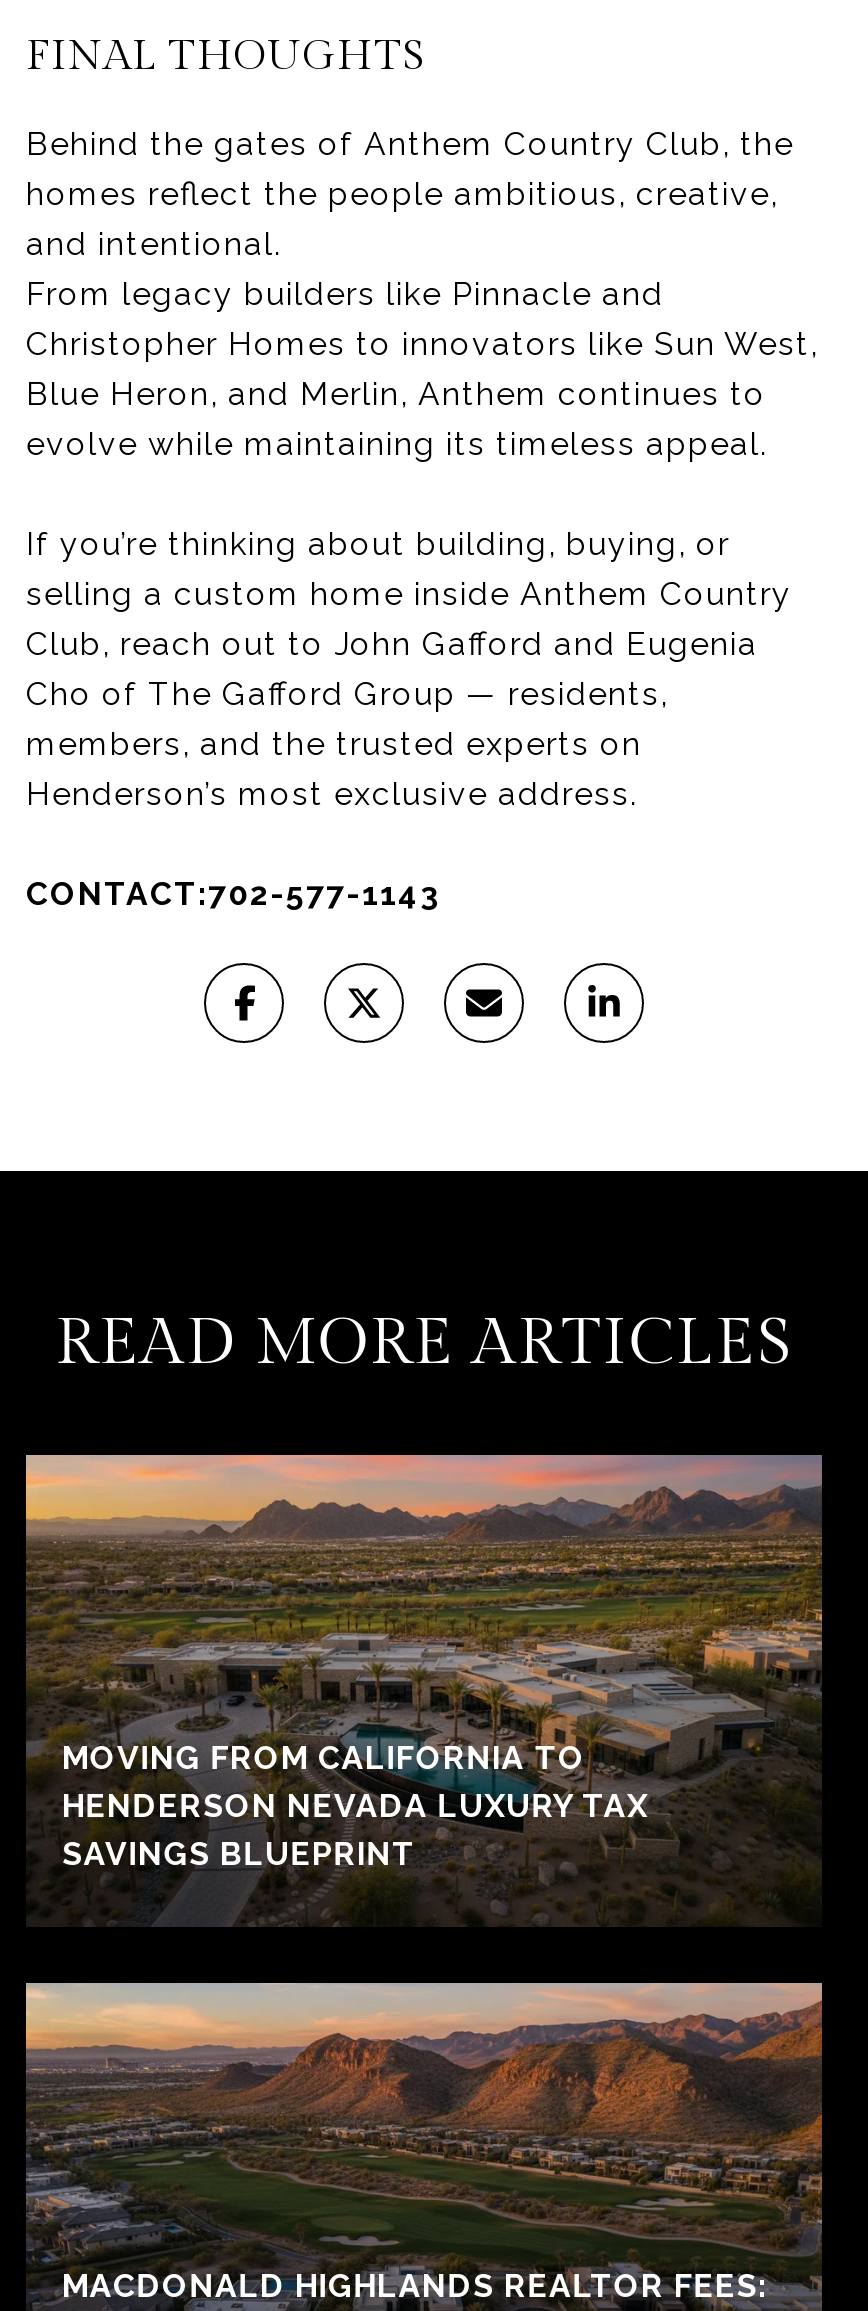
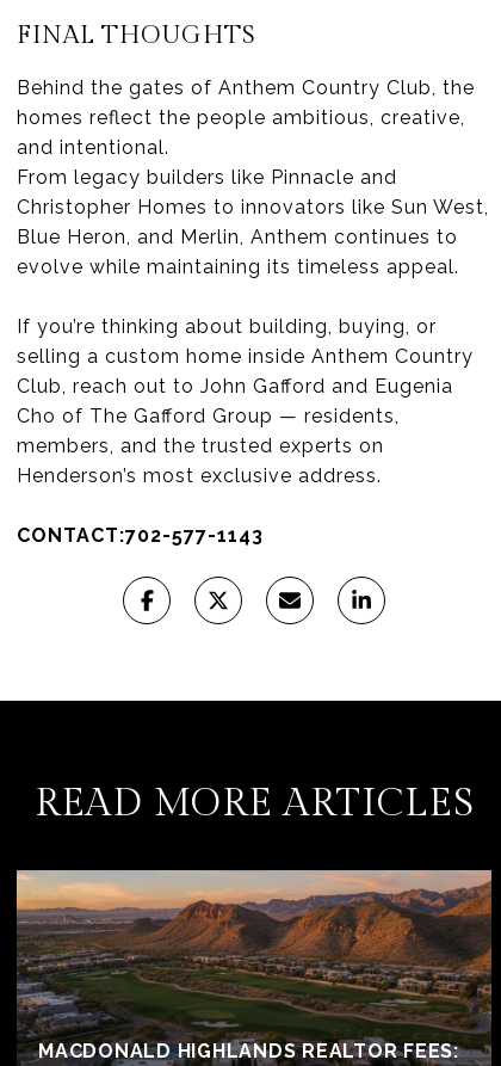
- [image]
- MOVING FROM CALIFORNIA TO
- HENDERSON NEVADA LUXURY TAX
- SAVINGS BLUEPRINT
